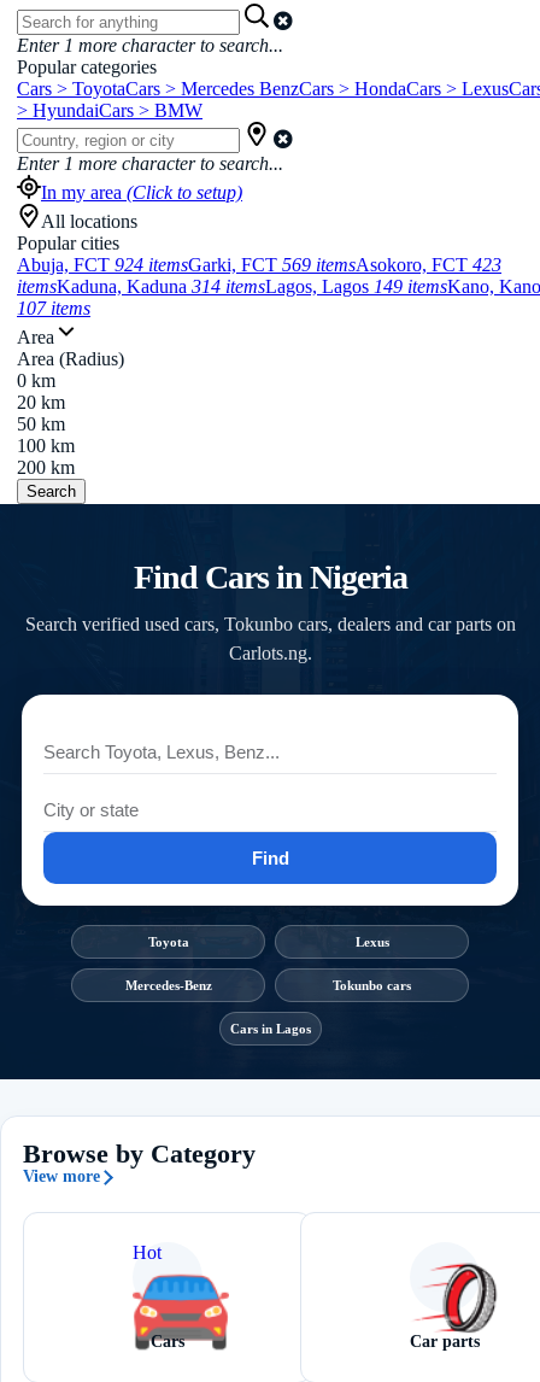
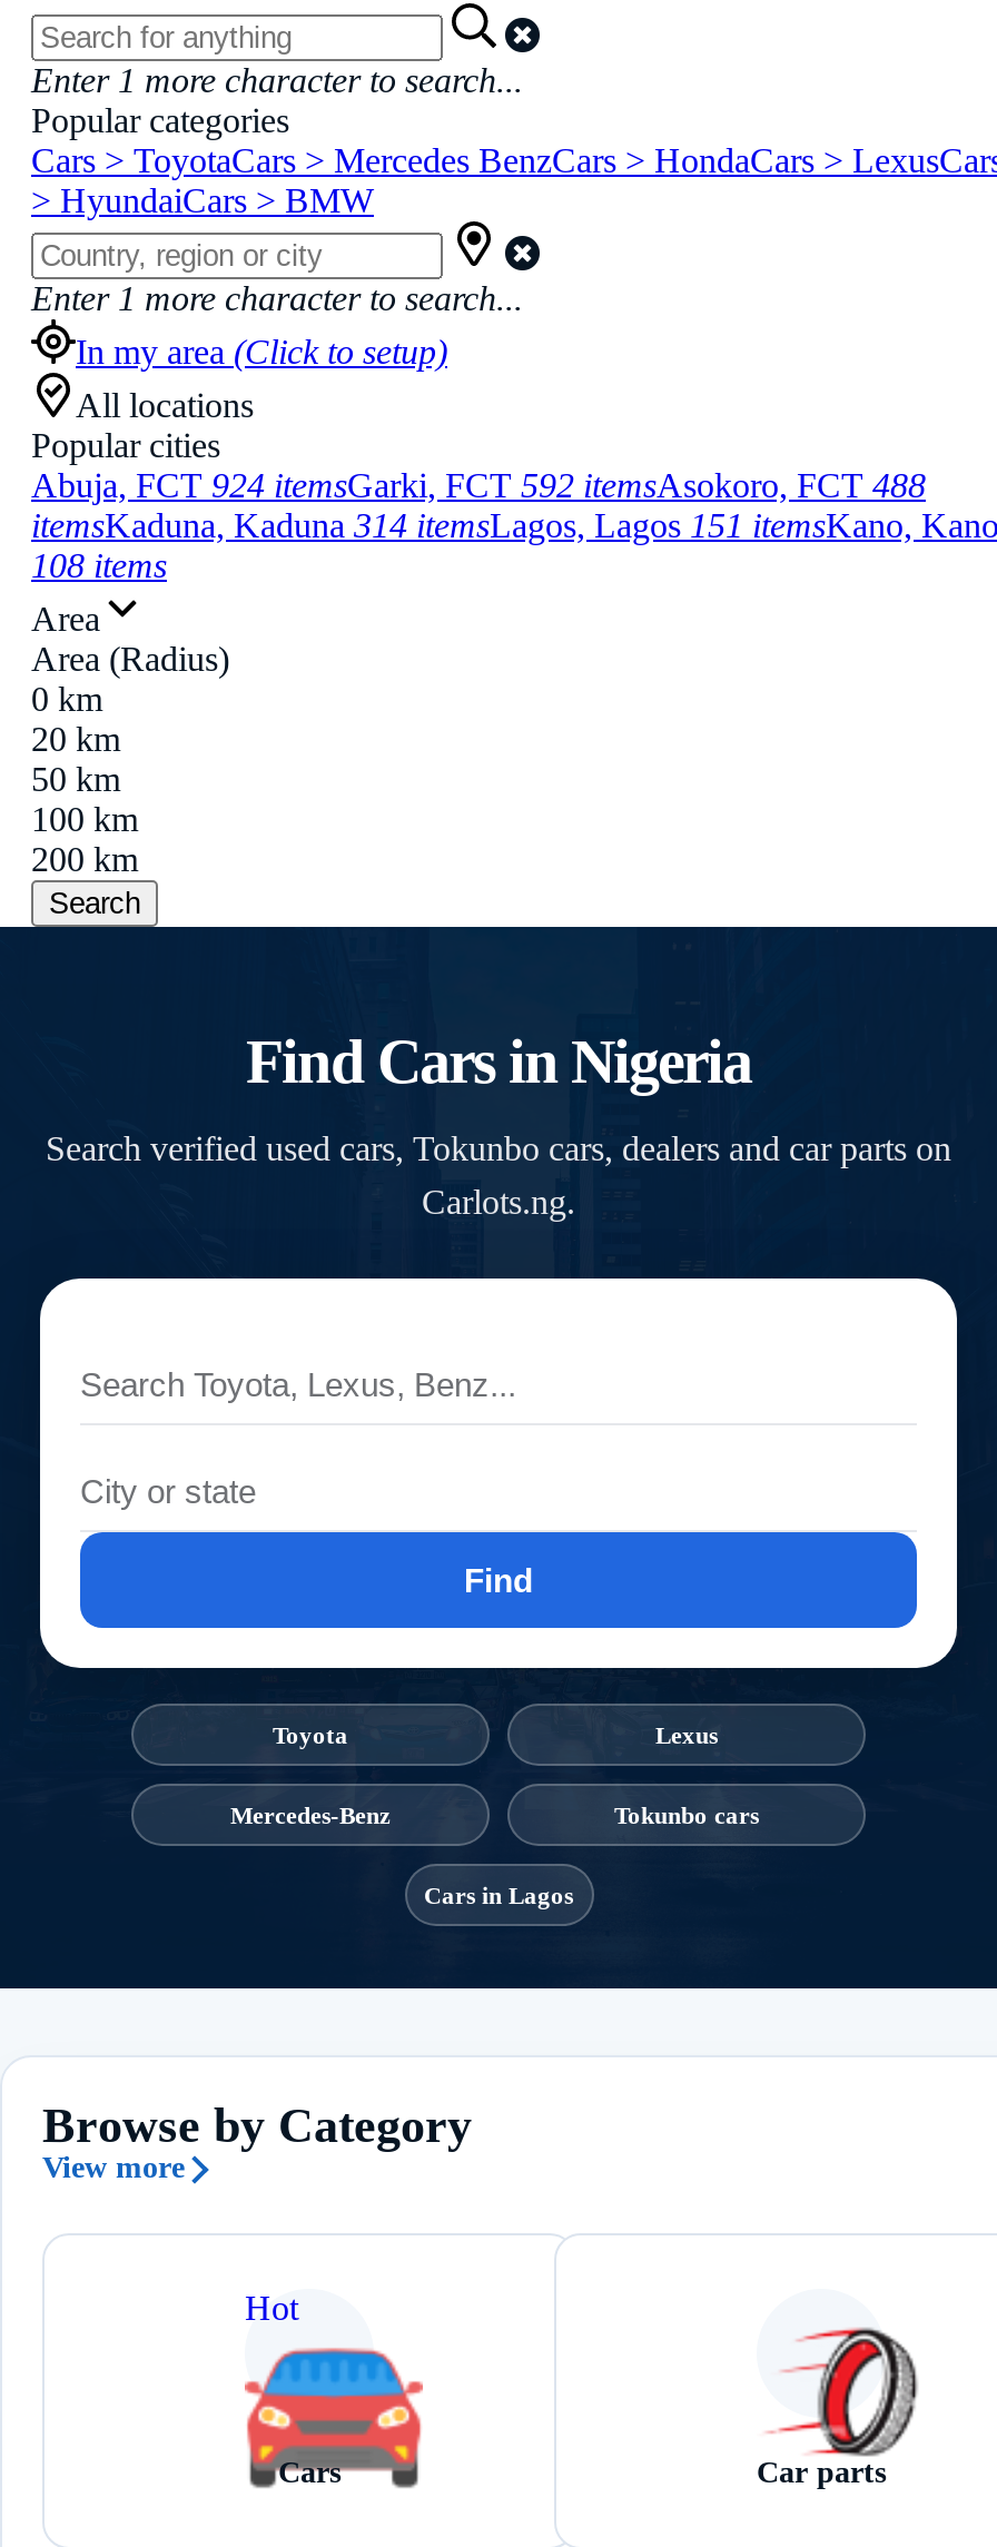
- Abuja, FCT 924 itemsGarki, FCT 569 itemsAsokoro, FCT 423
+ Abuja, FCT 924 itemsGarki, FCT 592 itemsAsokoro, FCT 488

- itemsKaduna, Kaduna 314 itemsLagos, Lagos 149 itemsKano, Kano
+ itemsKaduna, Kaduna 314 itemsLagos, Lagos 151 itemsKano, Kano

- 107 items
+ 108 items
